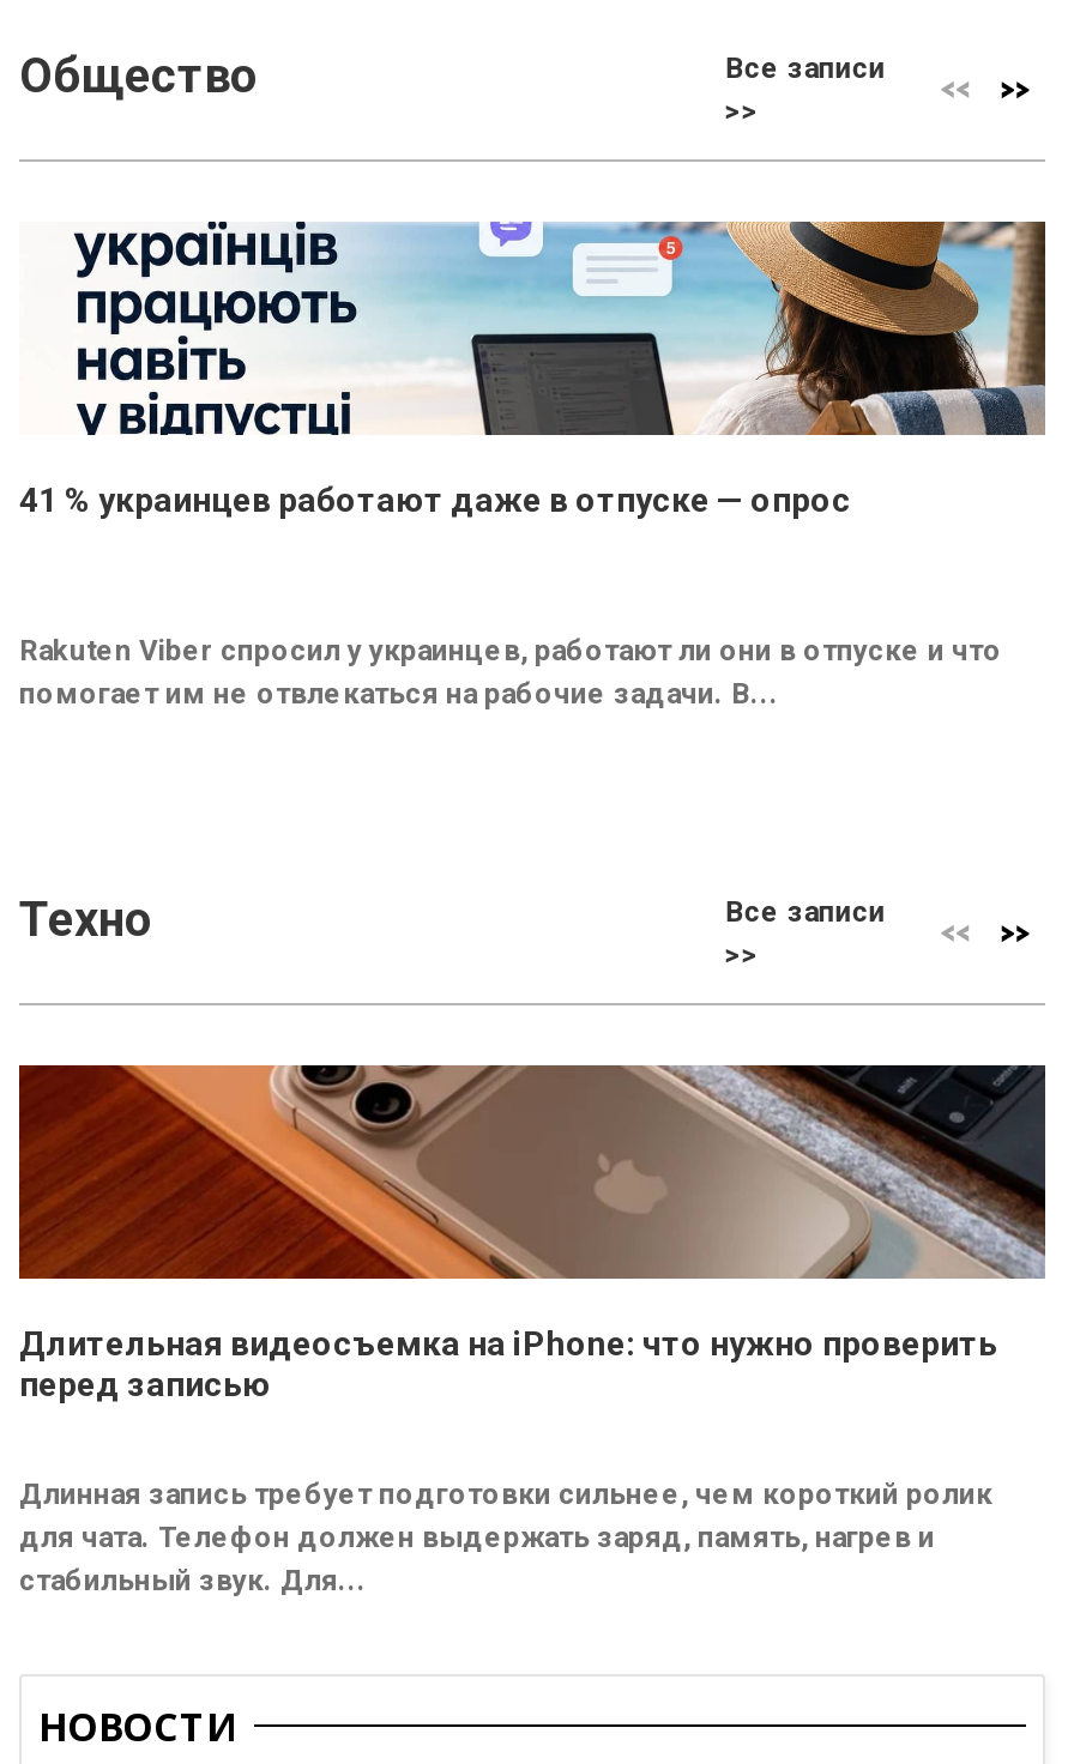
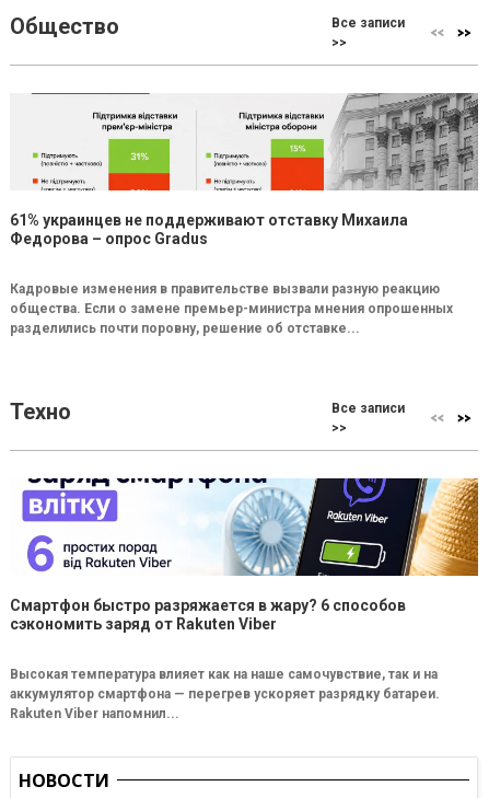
- [image]
- 41 % украинцев работают даже в отпуске — опрос
+ [image]
+ 61% украинцев не поддерживают отставку Михаила
+ Федорова – опрос Gradus

- Rakuten Viber спросил у украинцев, работают ли они в отпуске и что
- помогает им не отвлекаться на рабочие задачи. В...
+ Кадровые изменения в правительстве вызвали разную реакцию
+ общества. Если о замене премьер-министра мнения опрошенных
+ разделились почти поровну, решение об отставке...

- [image]
- Длительная видеосъемка на iPhone: что нужно проверить
- перед записью
+ [image]
+ Смартфон быстро разряжается в жару? 6 способов
+ сэкономить заряд от Rakuten Viber

- Длинная запись требует подготовки сильнее, чем короткий ролик
- для чата. Телефон должен выдержать заряд, память, нагрев и
- стабильный звук. Для...
+ Высокая температура влияет как на наше самочувствие, так и на
+ аккумулятор смартфона — перегрев ускоряет разрядку батареи.
+ Rakuten Viber напомнил...
